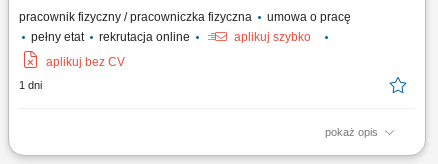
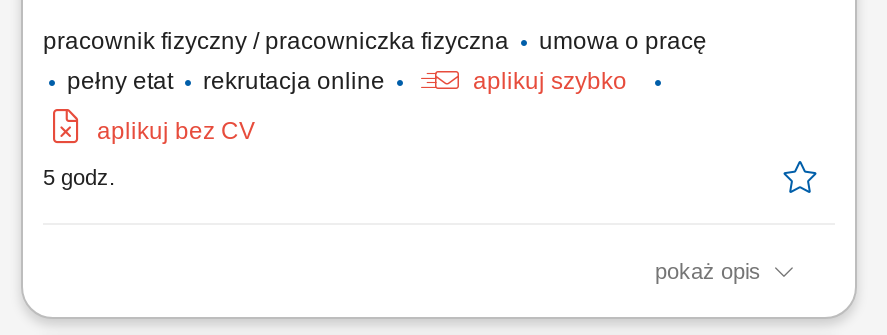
- 1 dni
+ 5 godz.
